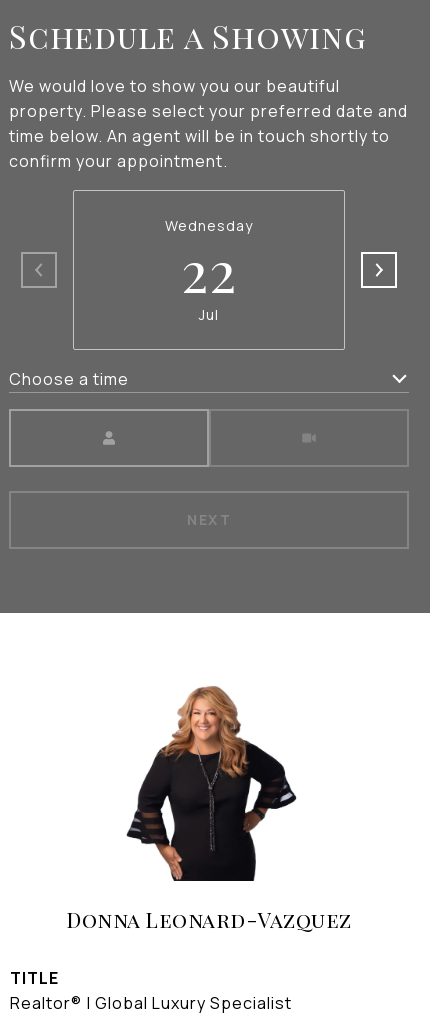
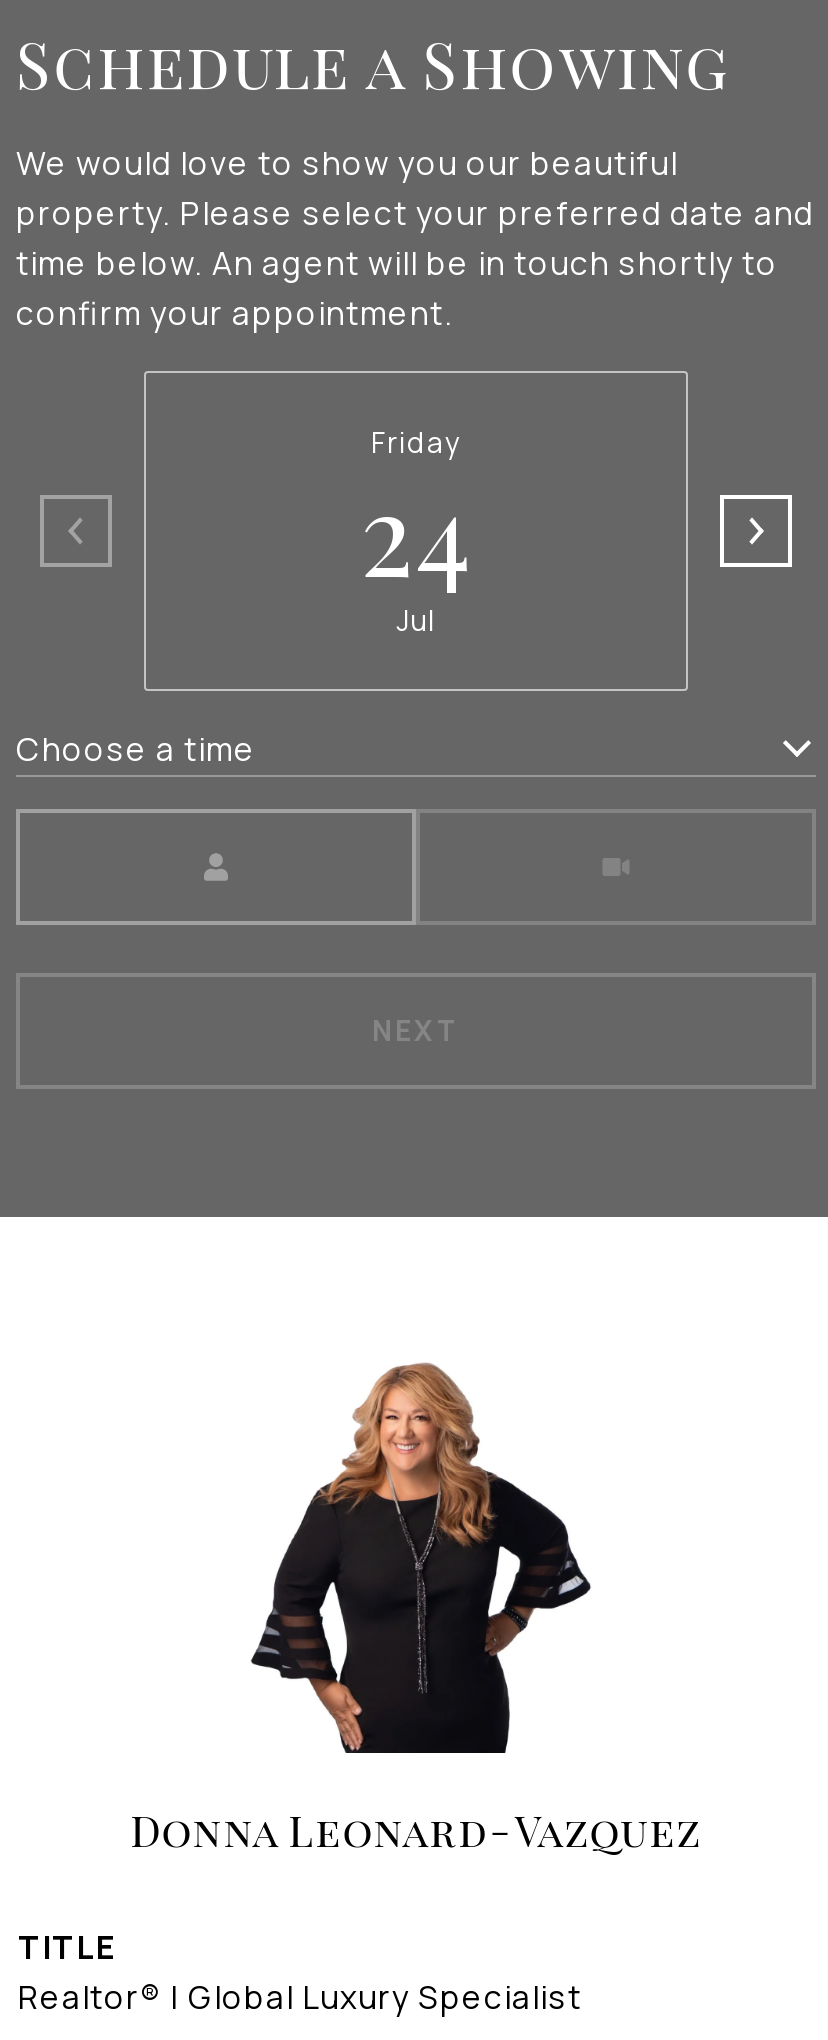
- Wednesday
- 22
+ Friday
+ 24
